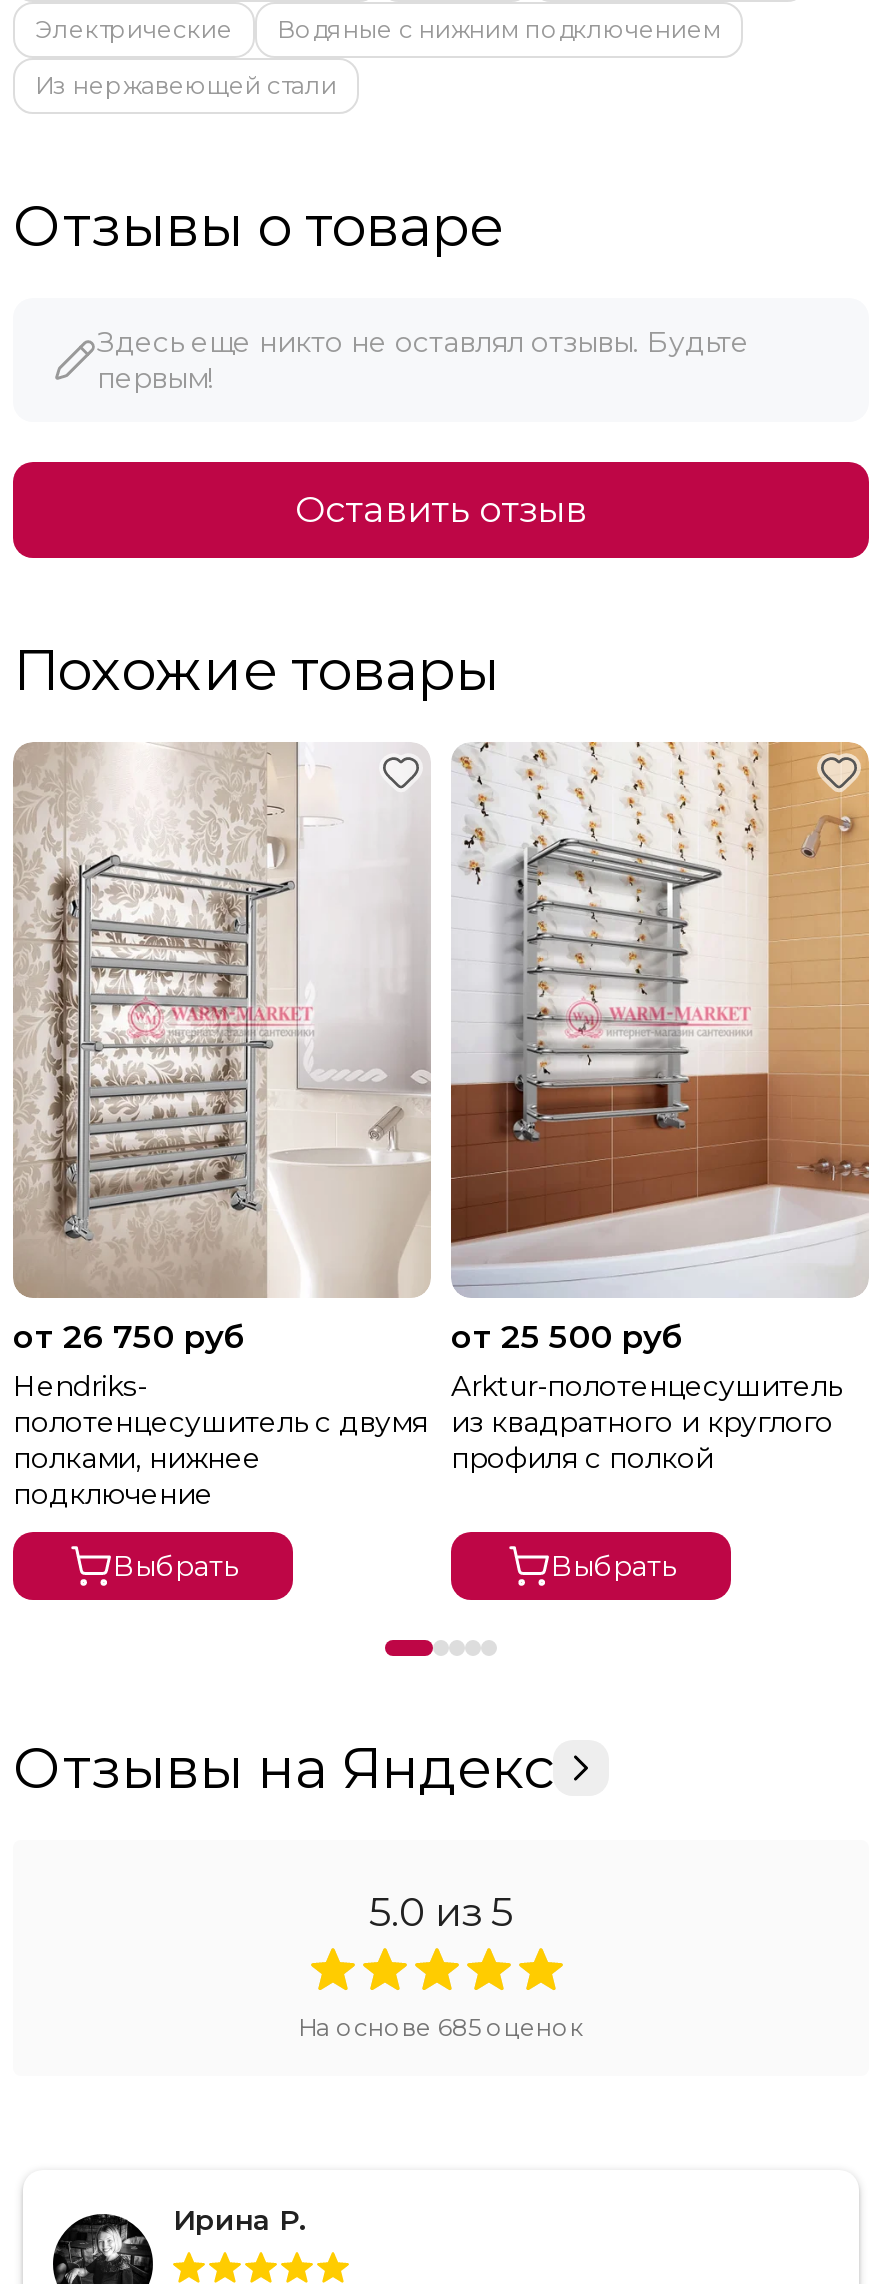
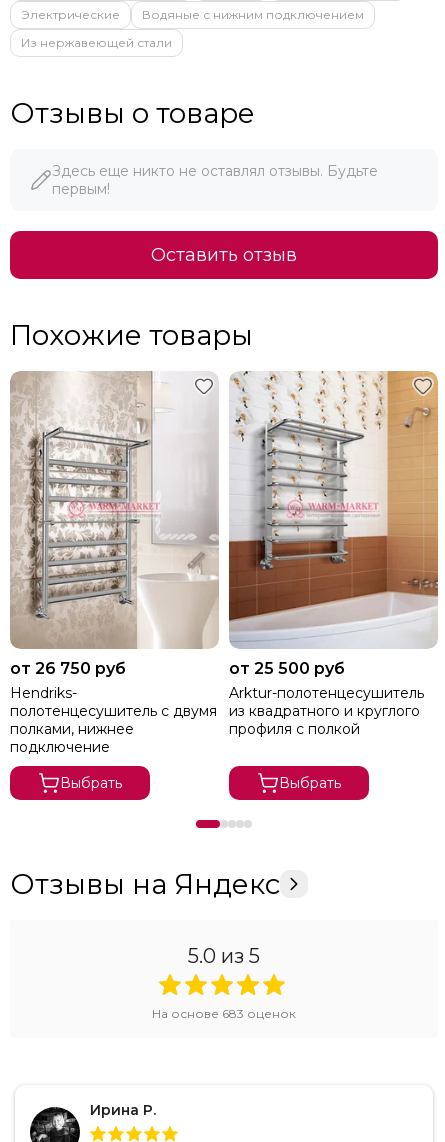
- На основе 685 оценок
+ На основе 683 оценок
